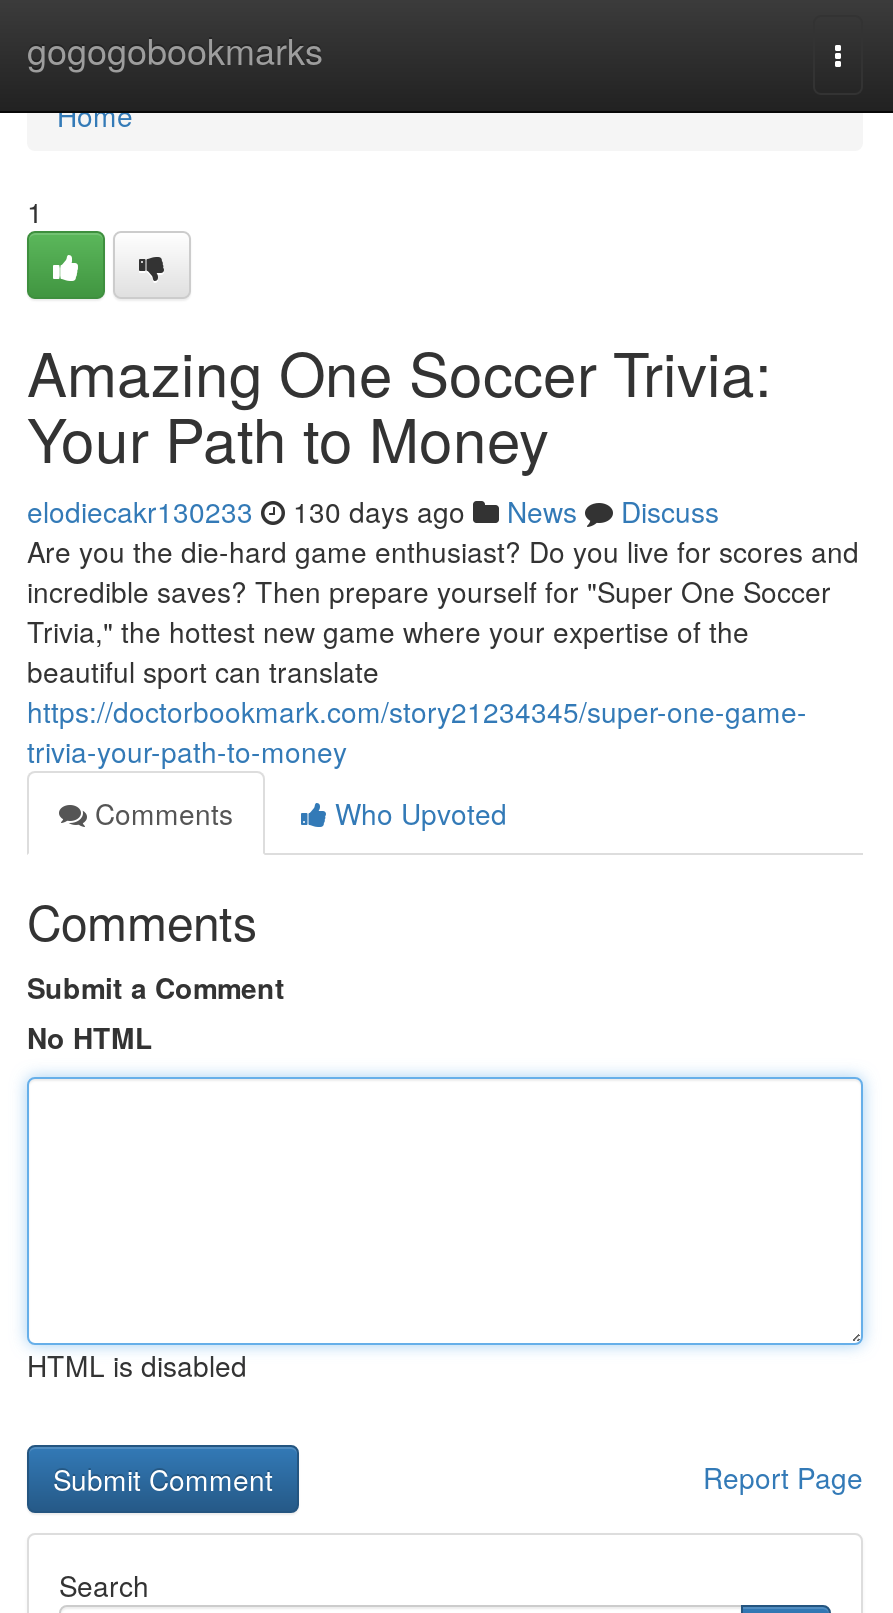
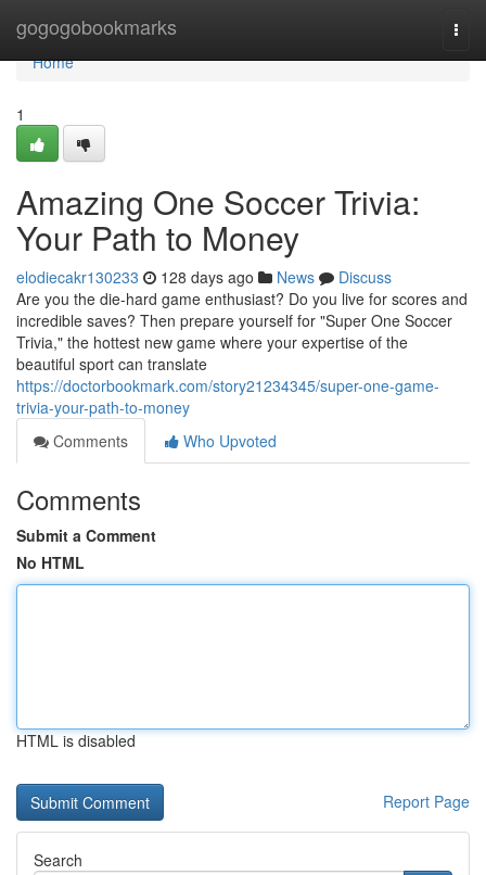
- elodiecakr130233 130 days ago News Discuss
+ elodiecakr130233 128 days ago News Discuss
